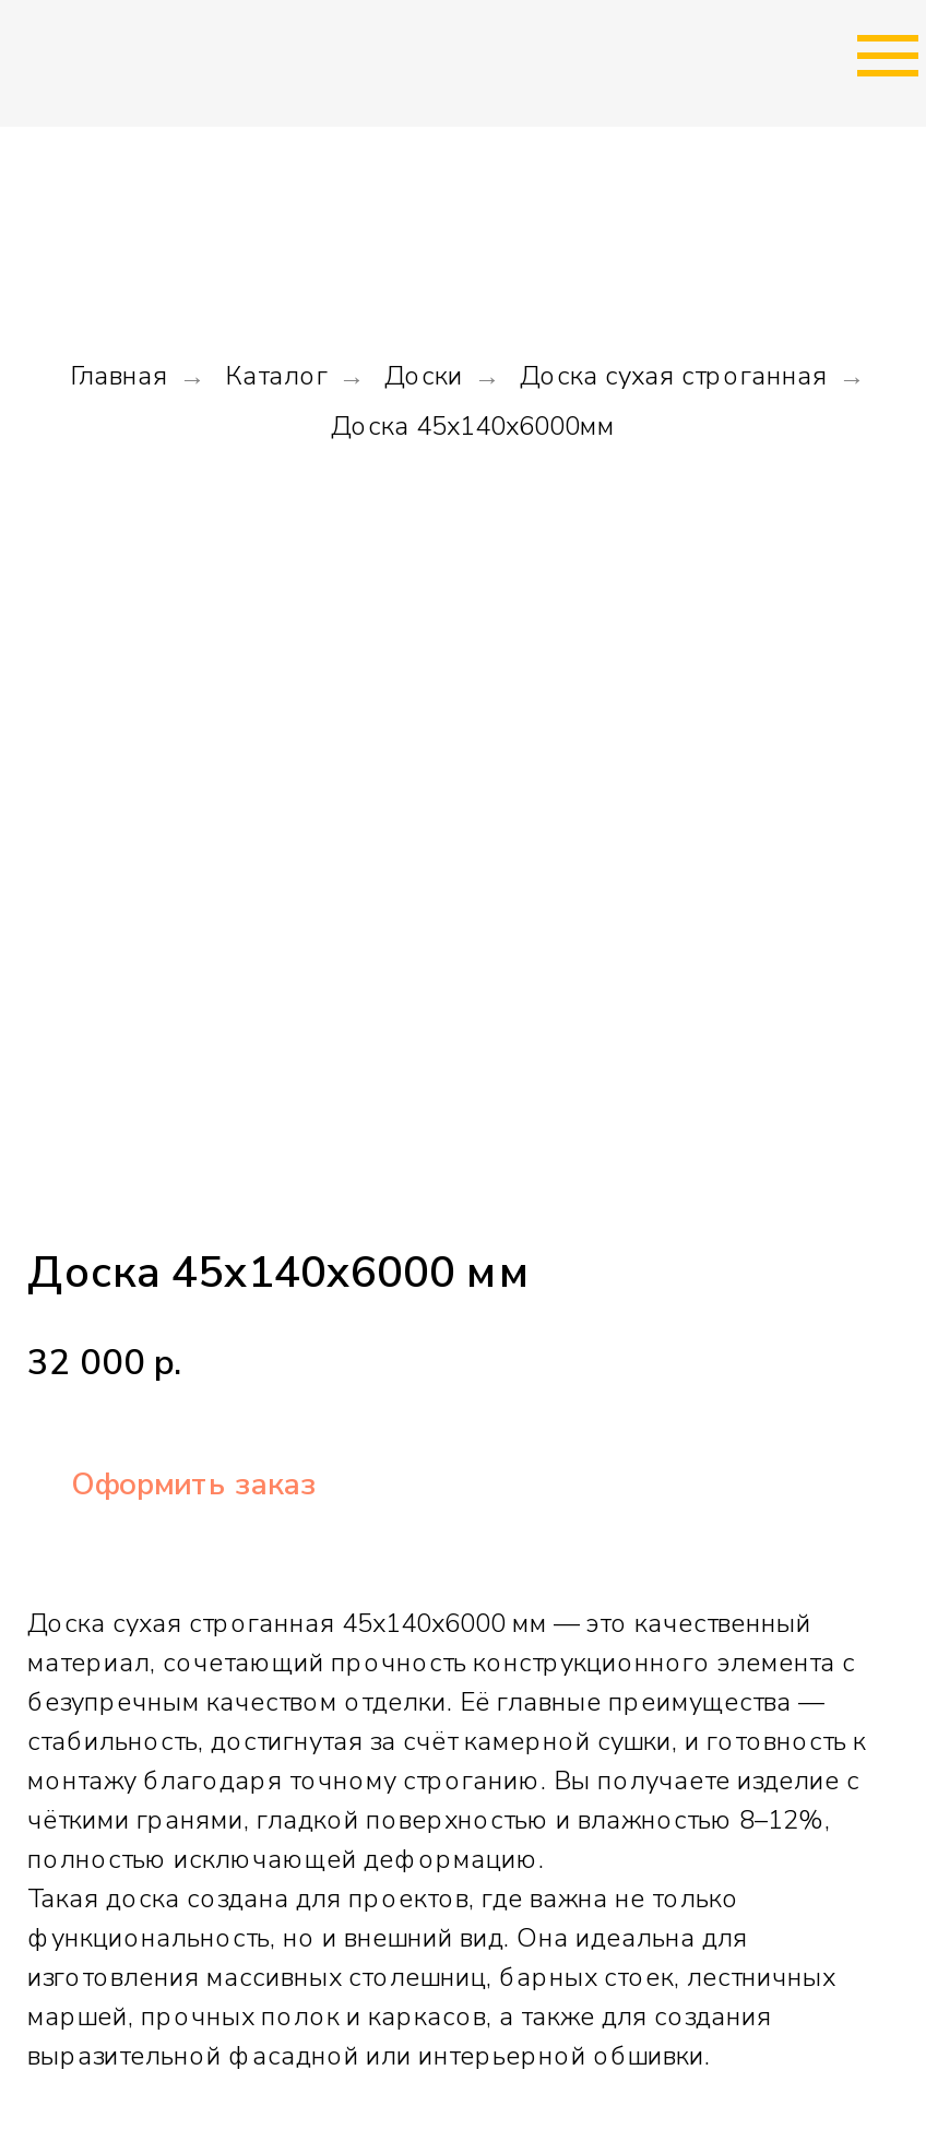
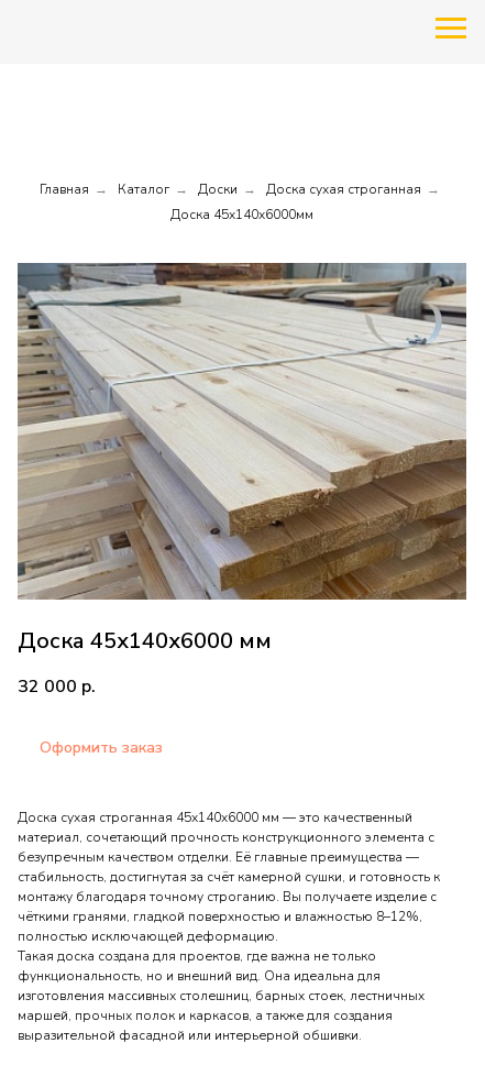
+ [image]
